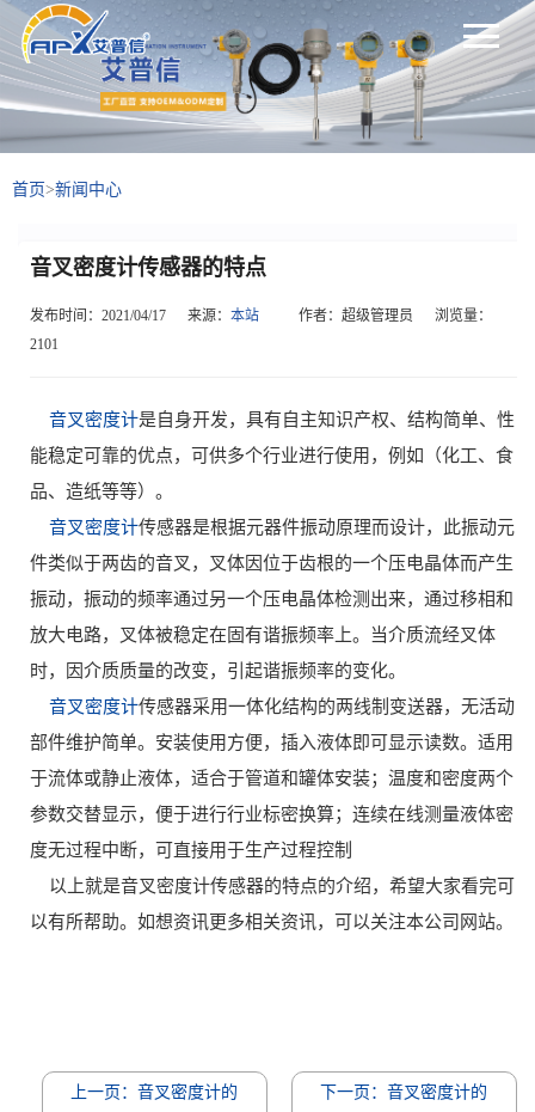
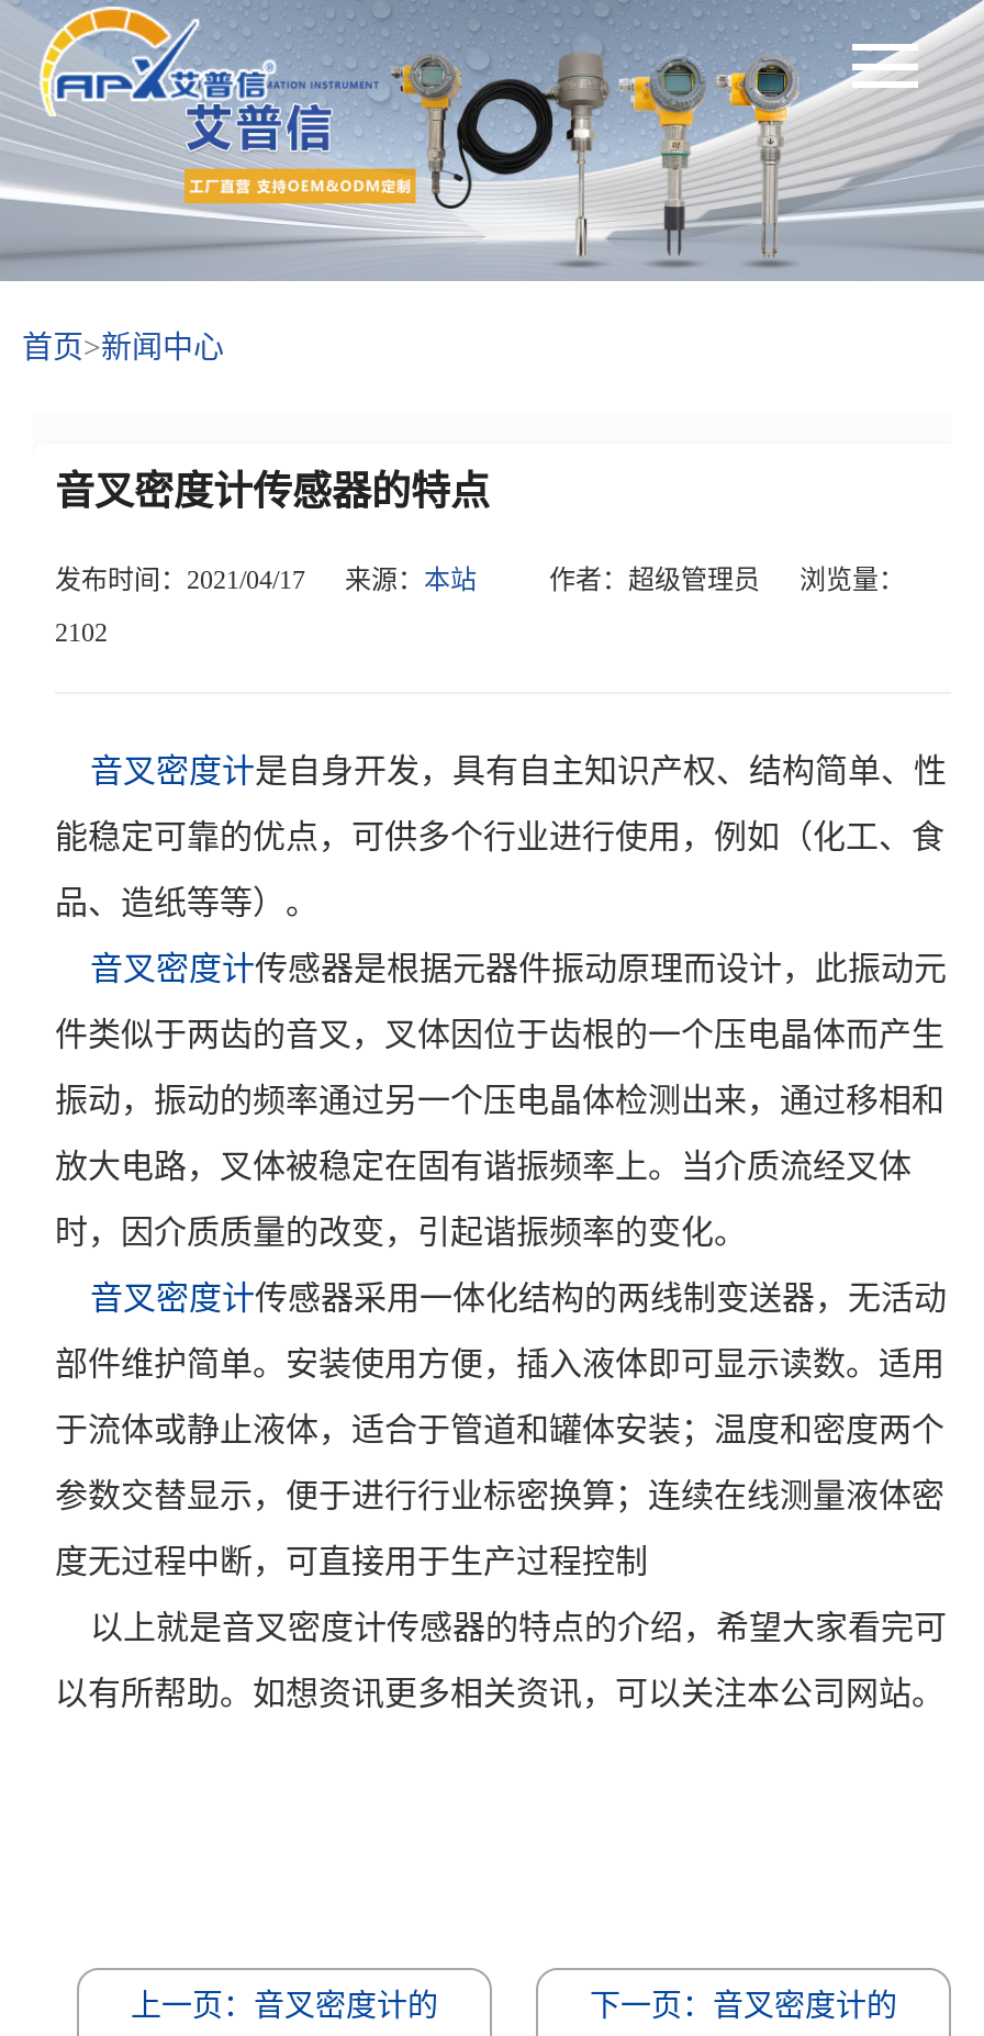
- 2101
+ 2102
